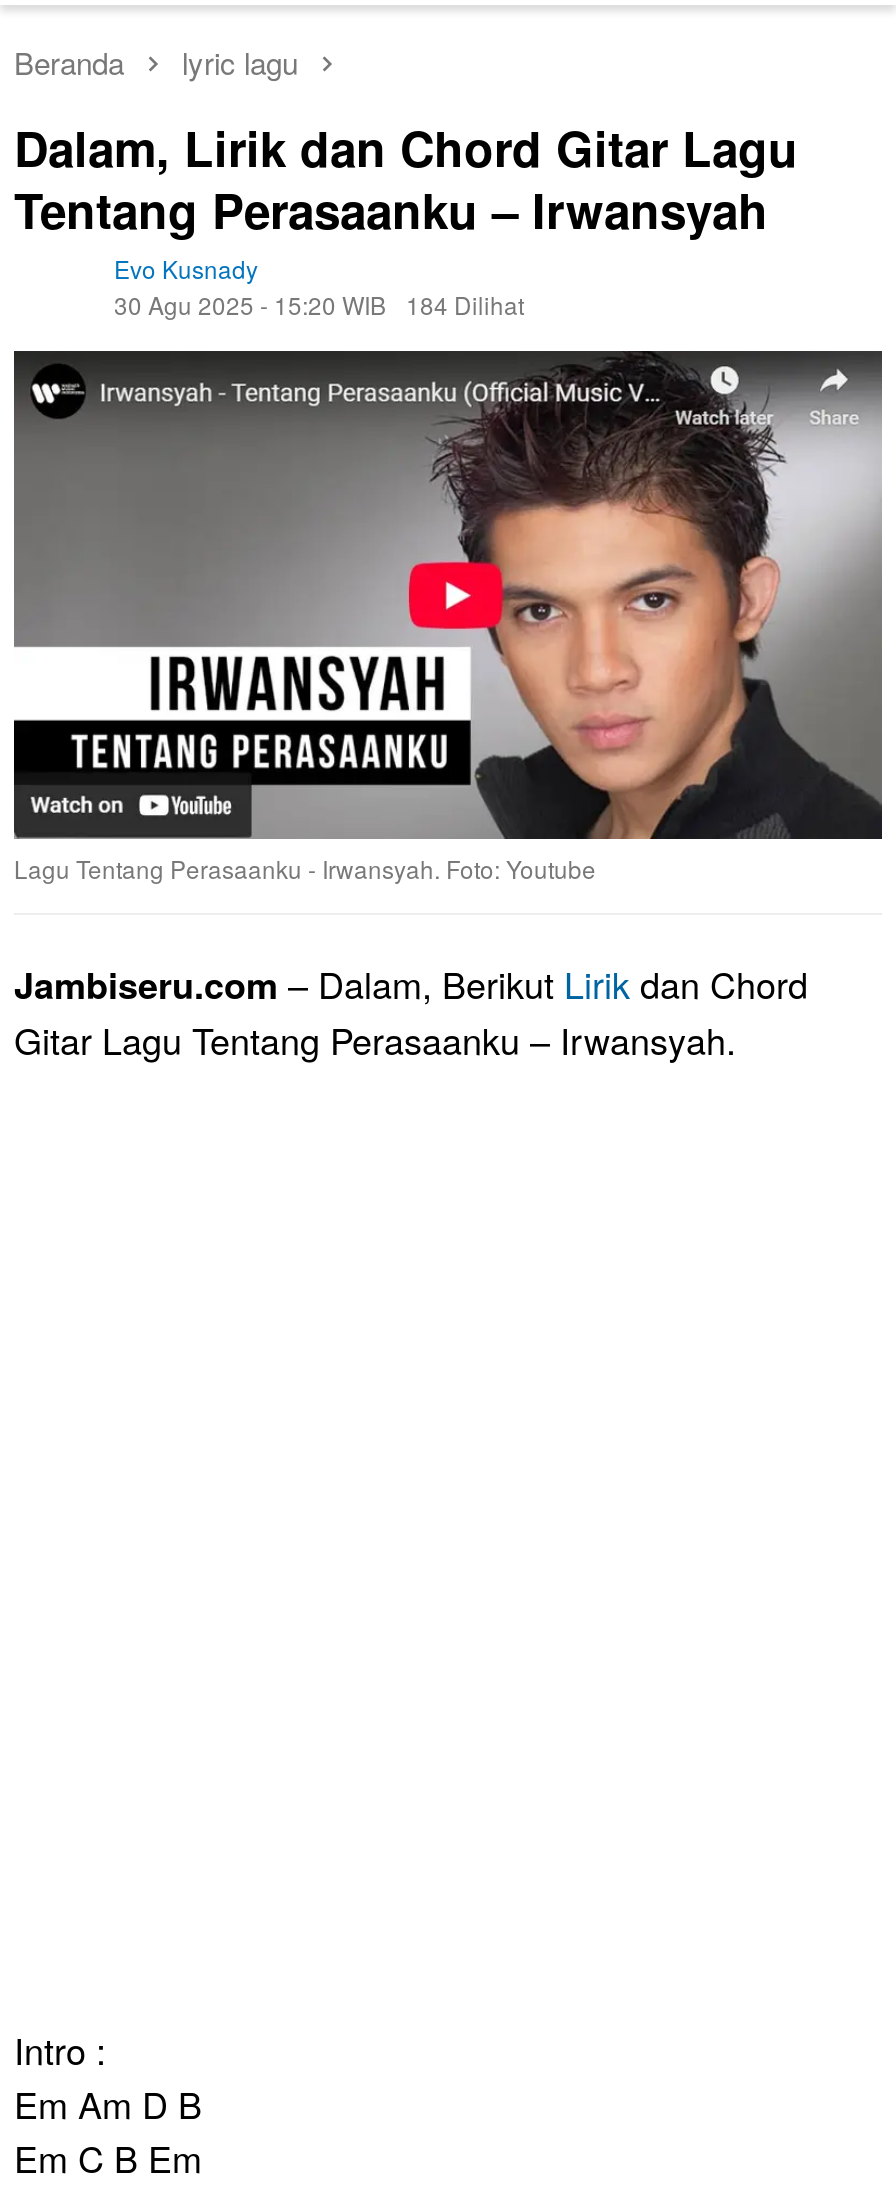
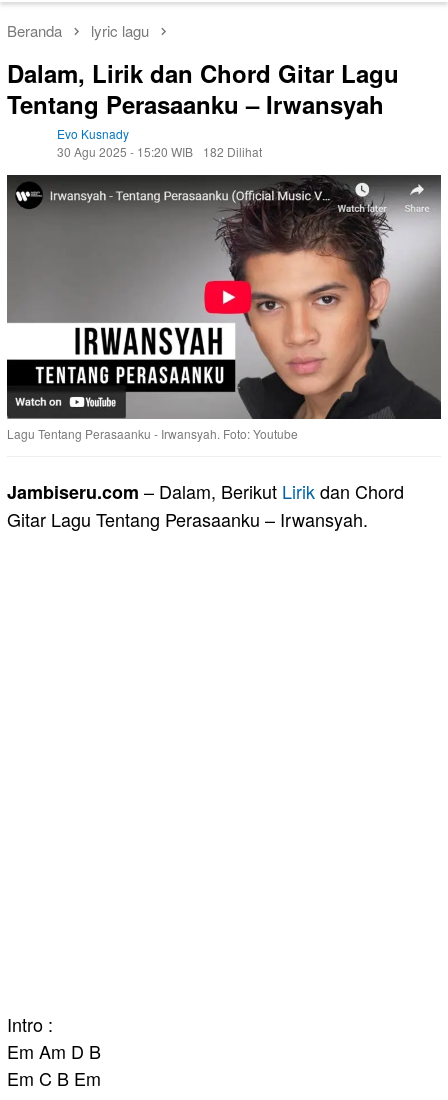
- 30 Agu 2025 - 15:20 WIB 184 Dilihat
+ 30 Agu 2025 - 15:20 WIB 182 Dilihat
